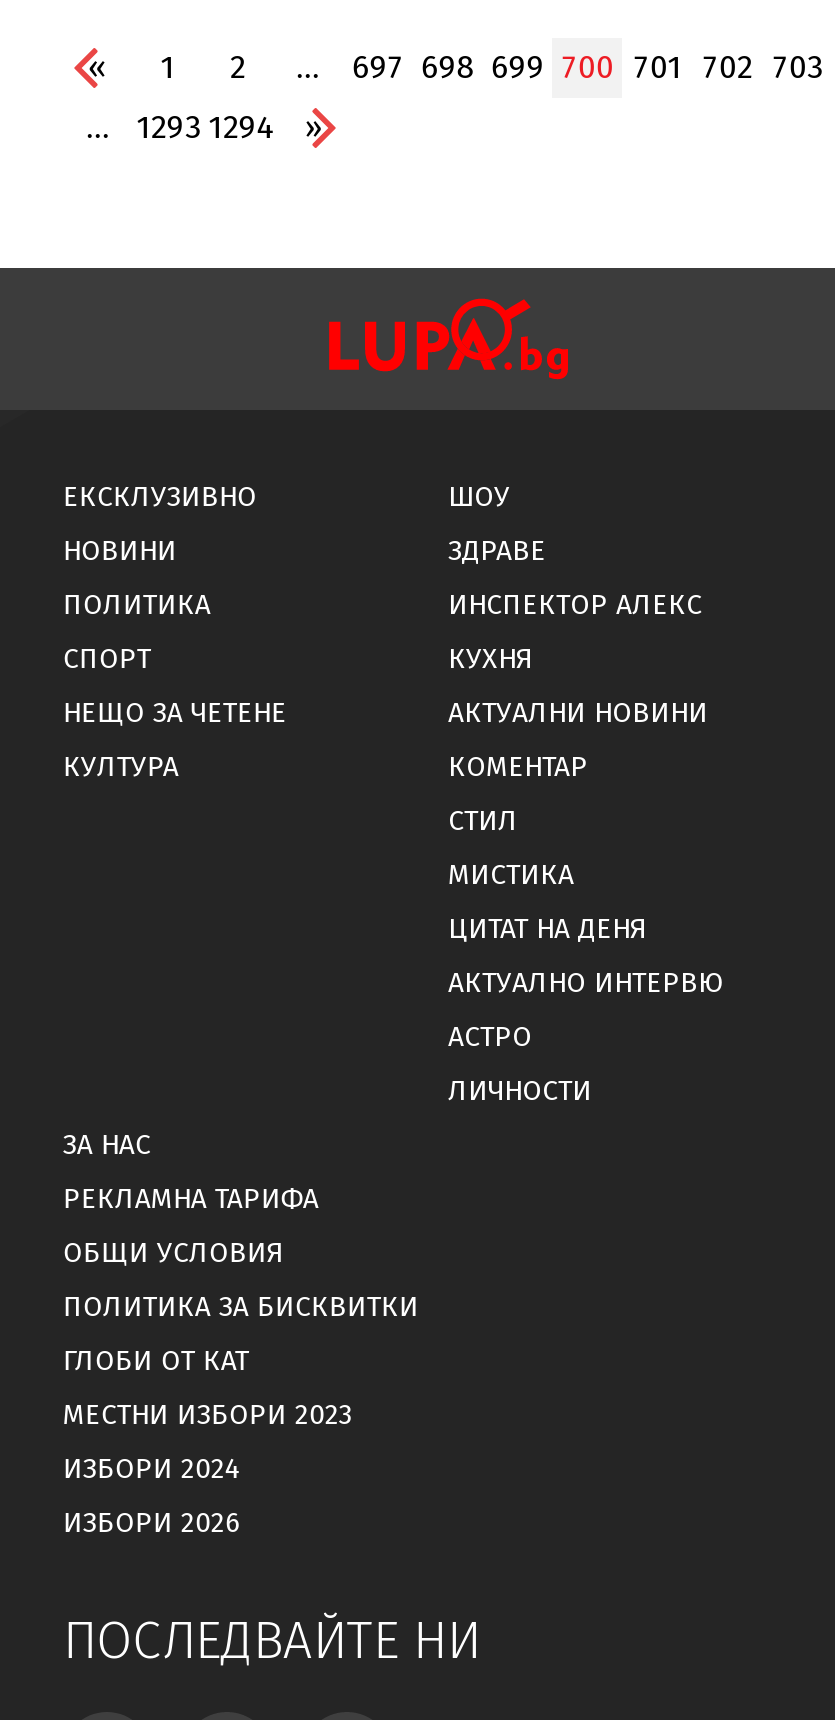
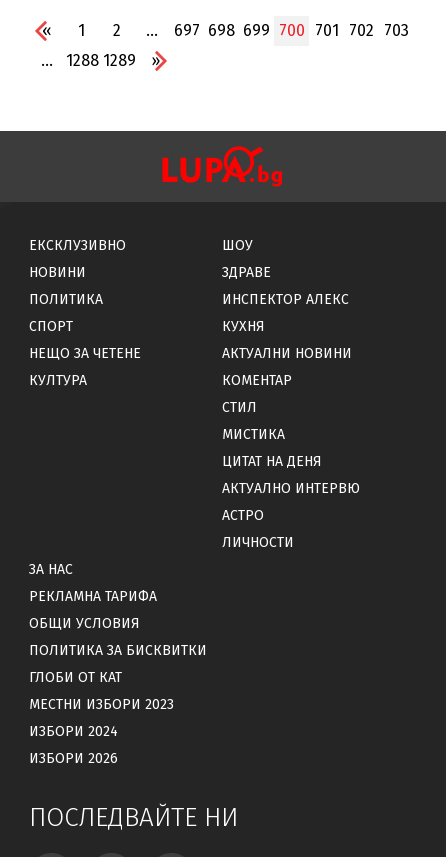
- 1293 1294
+ 1288 1289
